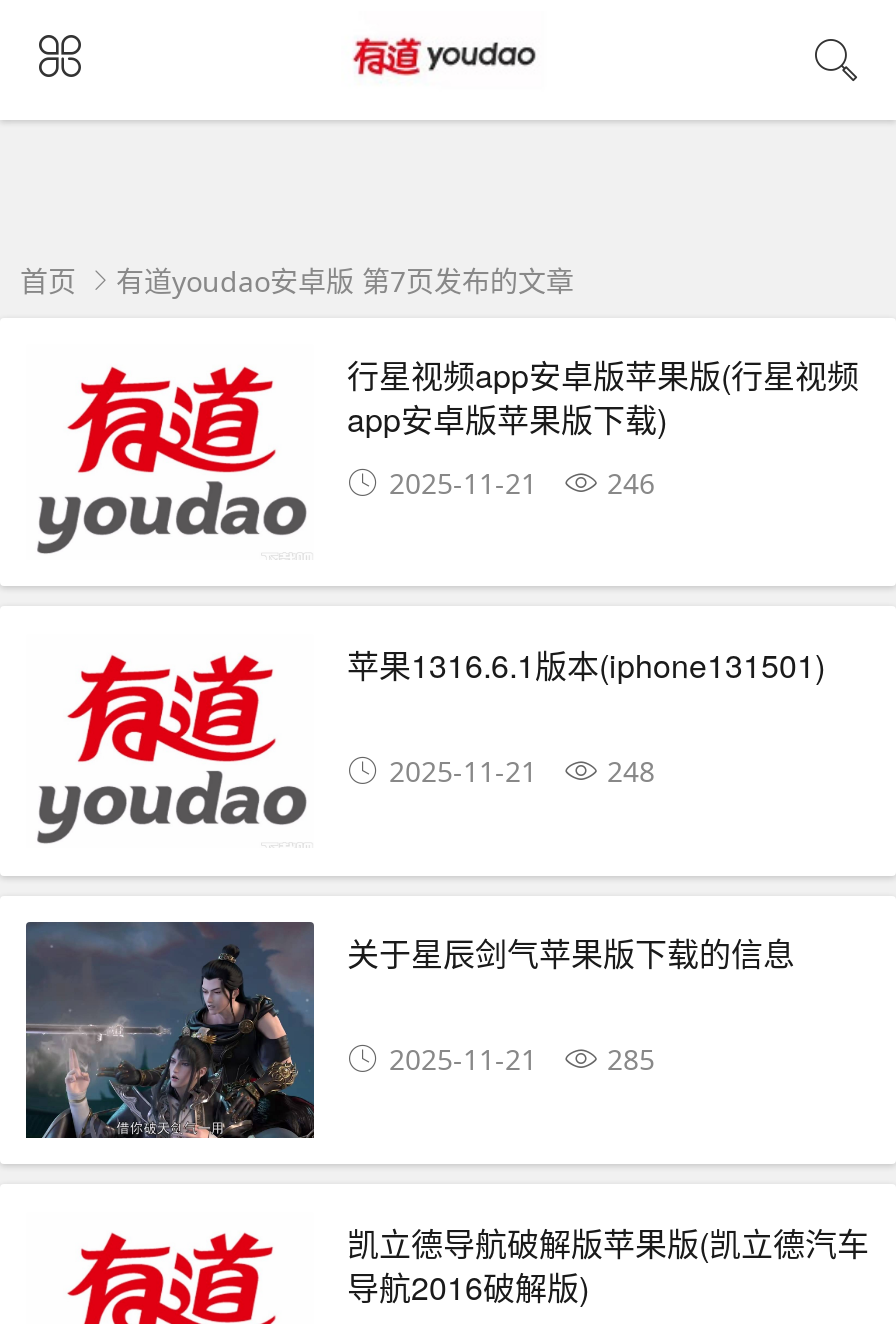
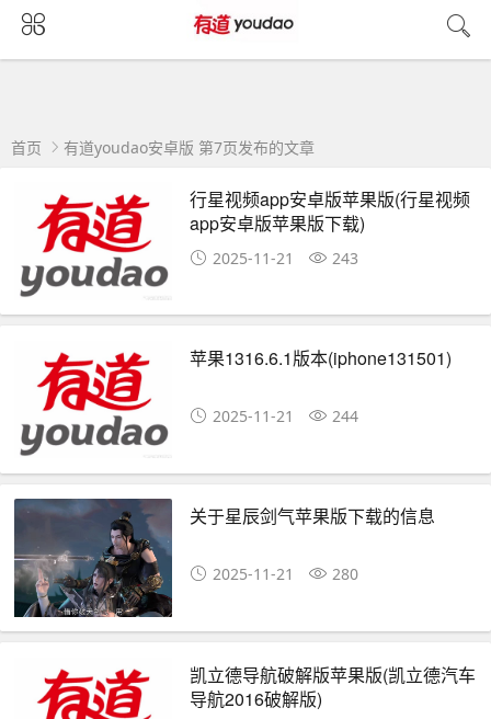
- 2025-11-21 246
+ 2025-11-21 243

- 2025-11-21 248
+ 2025-11-21 244

- 2025-11-21 285
+ 2025-11-21 280
